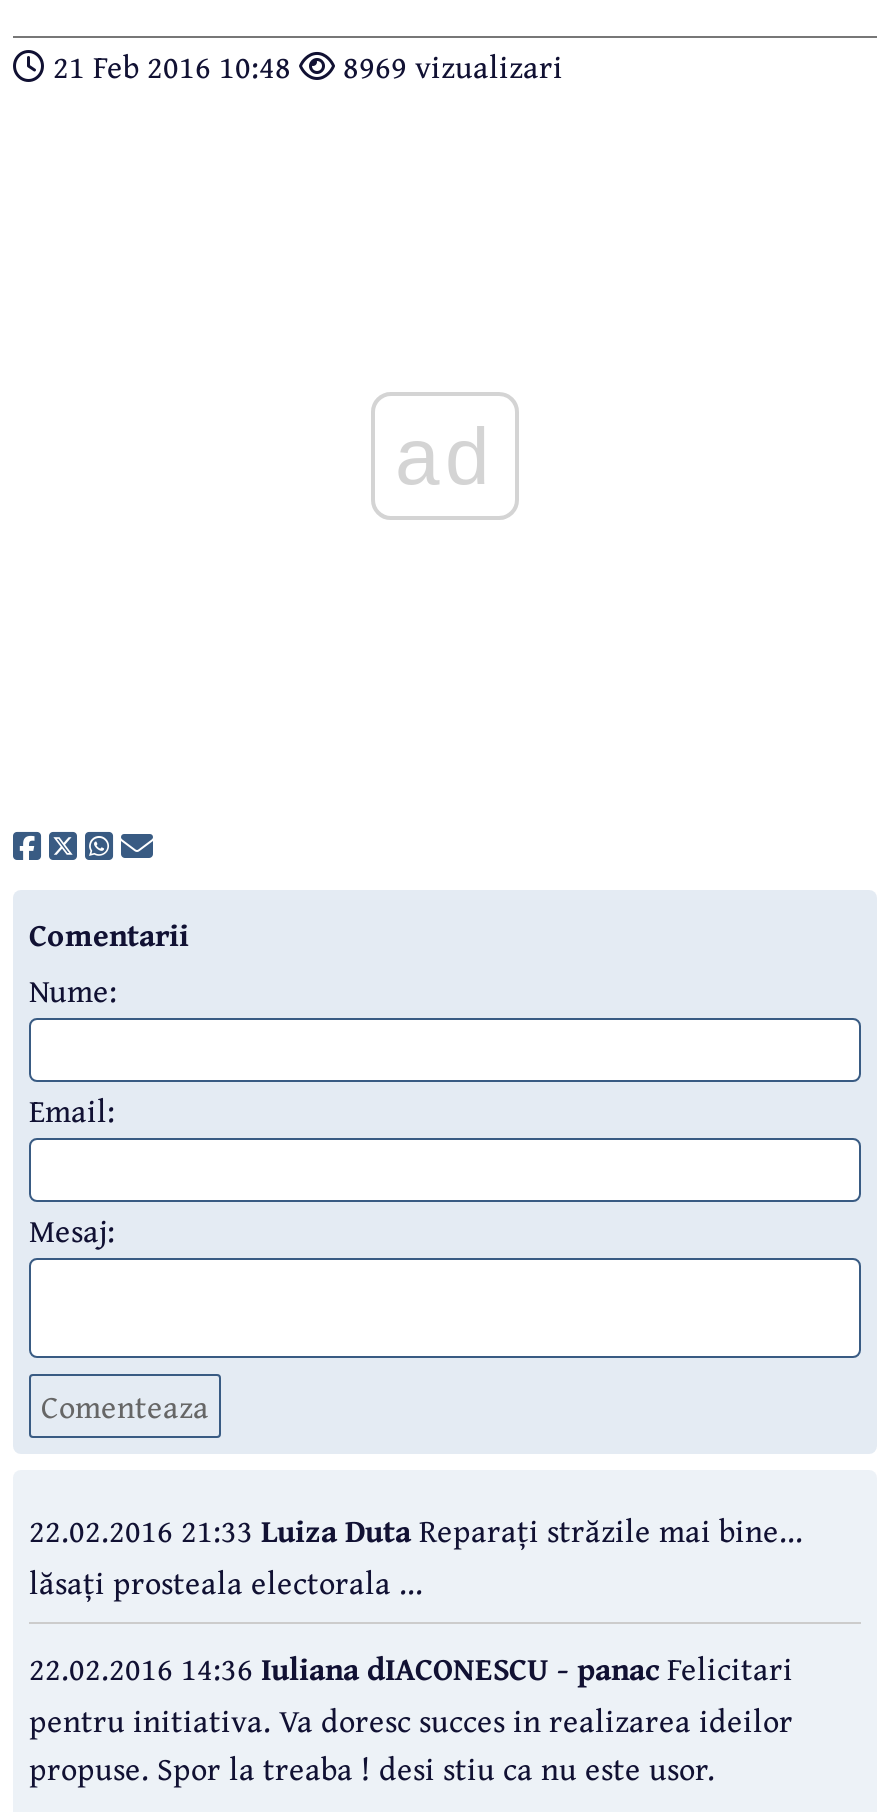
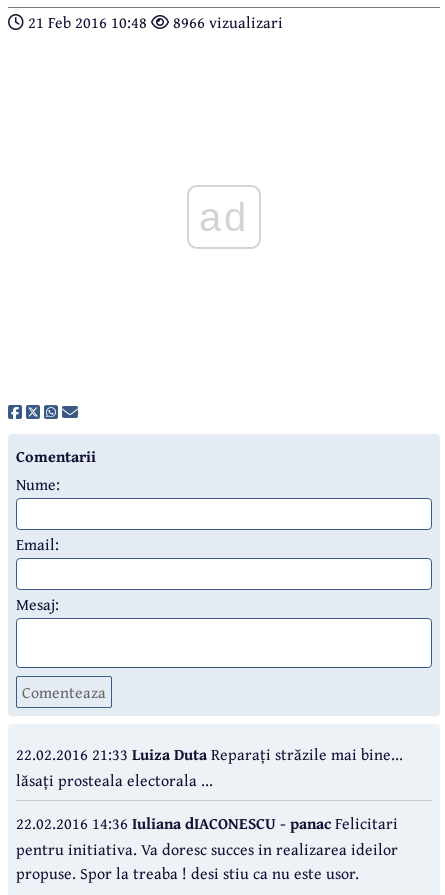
- 21 Feb 2016 10:48 8969 vizualizari
+ 21 Feb 2016 10:48 8966 vizualizari
